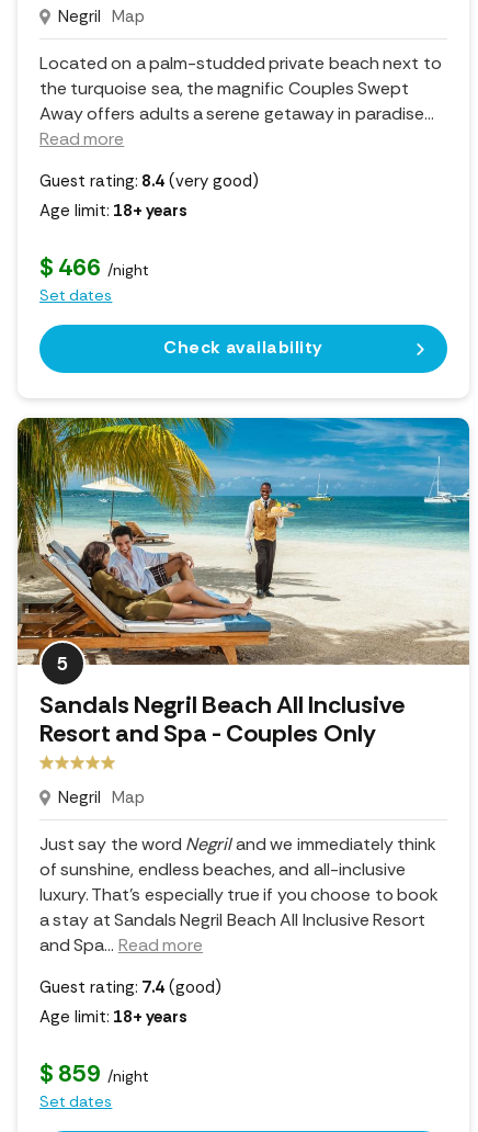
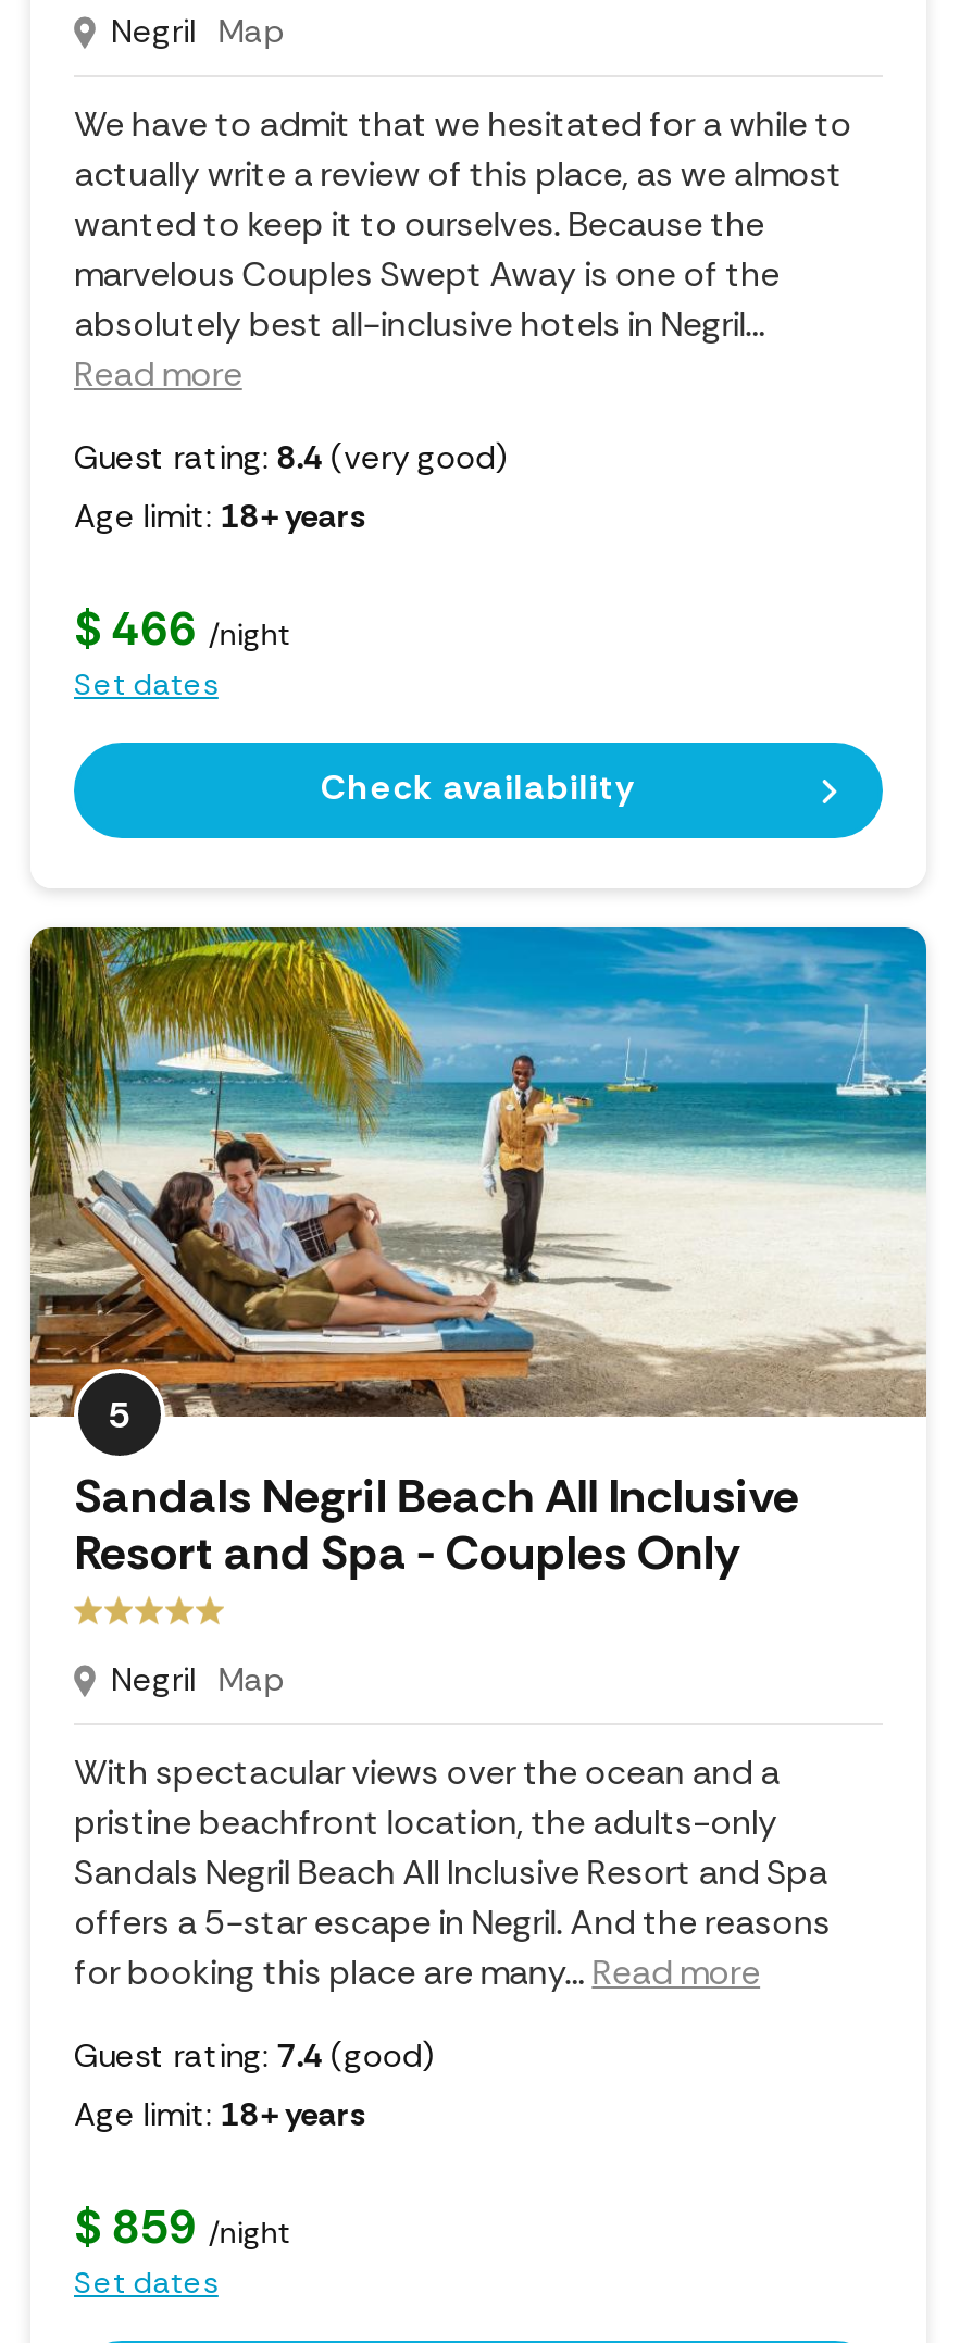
- Located on a palm-studded private beach next to
- the turquoise sea, the magnific Couples Swept
- Away offers adults a serene getaway in paradise...
+ We have to admit that we hesitated for a while to
+ actually write a review of this place, as we almost
+ wanted to keep it to ourselves. Because the
+ marvelous Couples Swept Away is one of the
+ absolutely best all-inclusive hotels in Negril...

- Just say the word Negril and we immediately think
- of sunshine, endless beaches, and all-inclusive
- luxury. That's especially true if you choose to book
- a stay at Sandals Negril Beach All Inclusive Resort
- and Spa... Read more
+ With spectacular views over the ocean and a
+ pristine beachfront location, the adults-only
+ Sandals Negril Beach All Inclusive Resort and Spa
+ offers a 5-star escape in Negril. And the reasons
+ for booking this place are many... Read more
